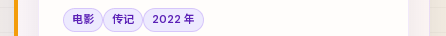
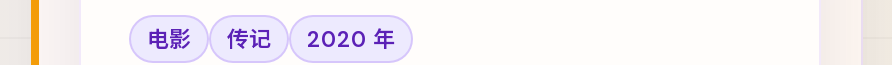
- 电影 传记 2022年
+ 电影 传记 2020年
